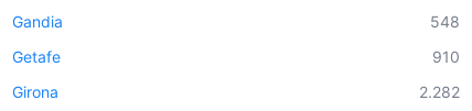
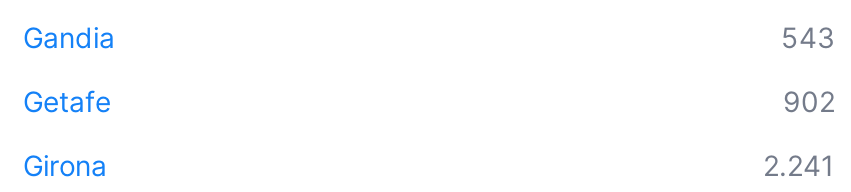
- 548
+ 543

- 910
+ 902

- 2.282
+ 2.241
